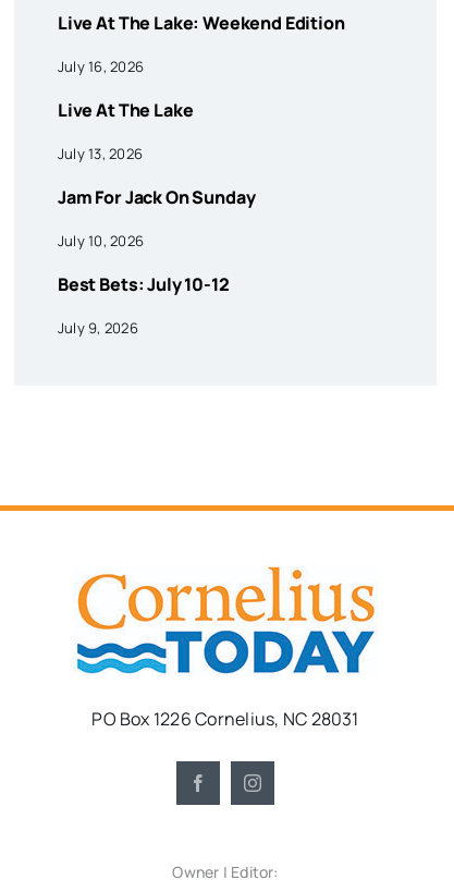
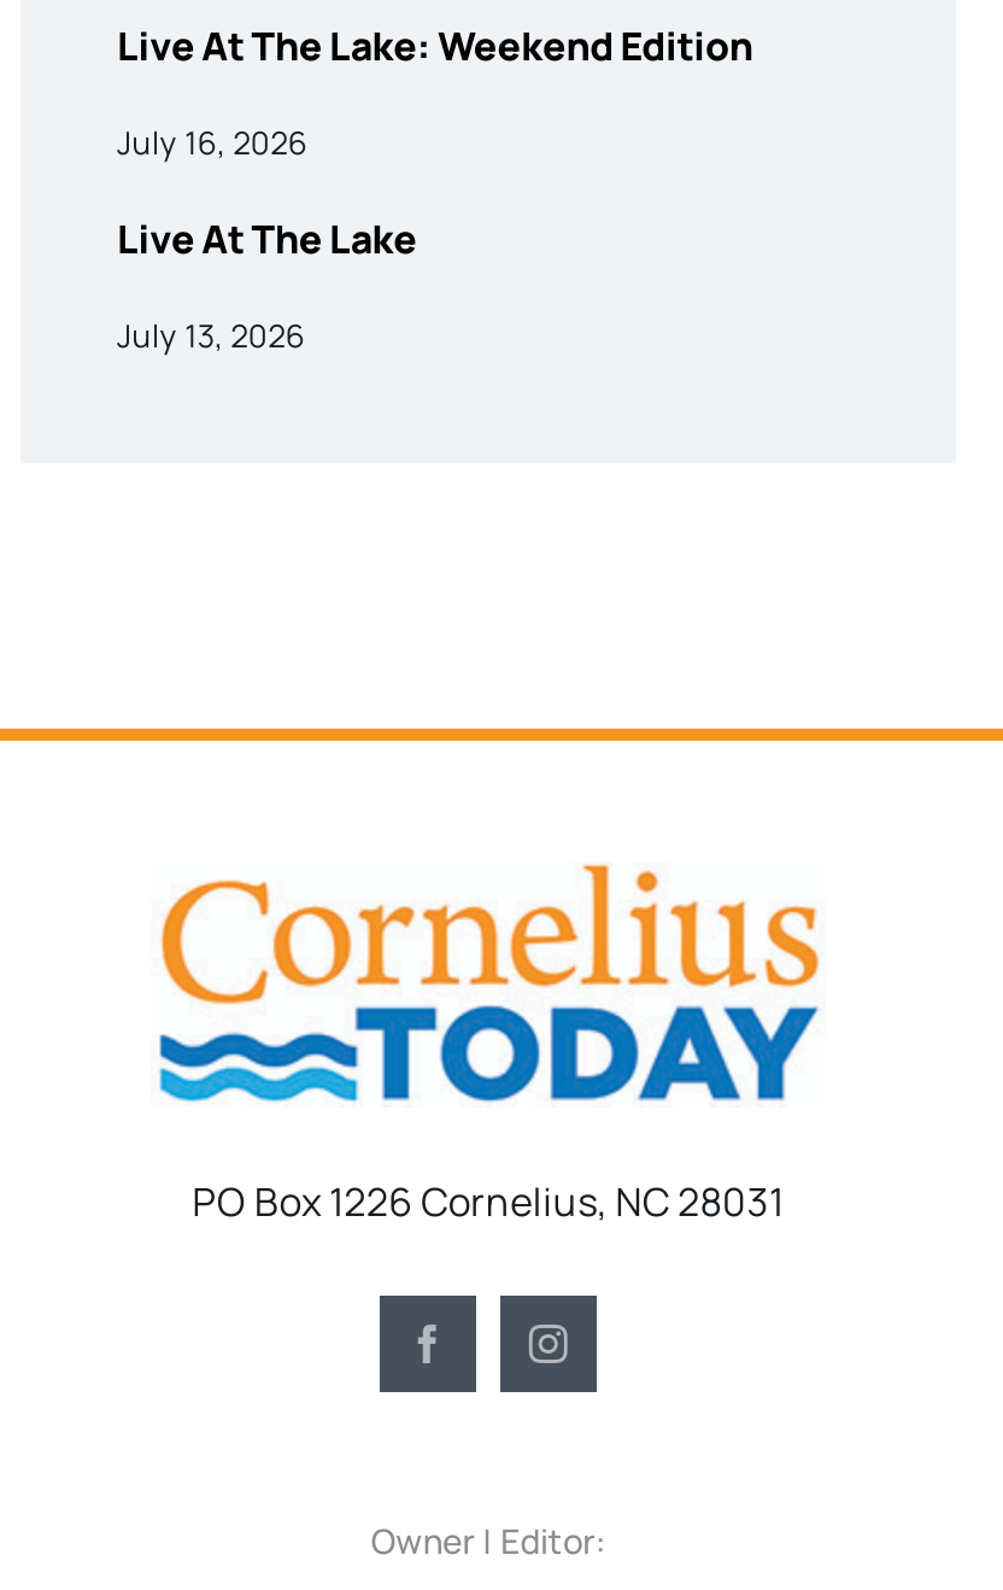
- Jam For Jack On Sunday
- July 10, 2026
- Best Bets: July 10-12
- July 9, 2026
